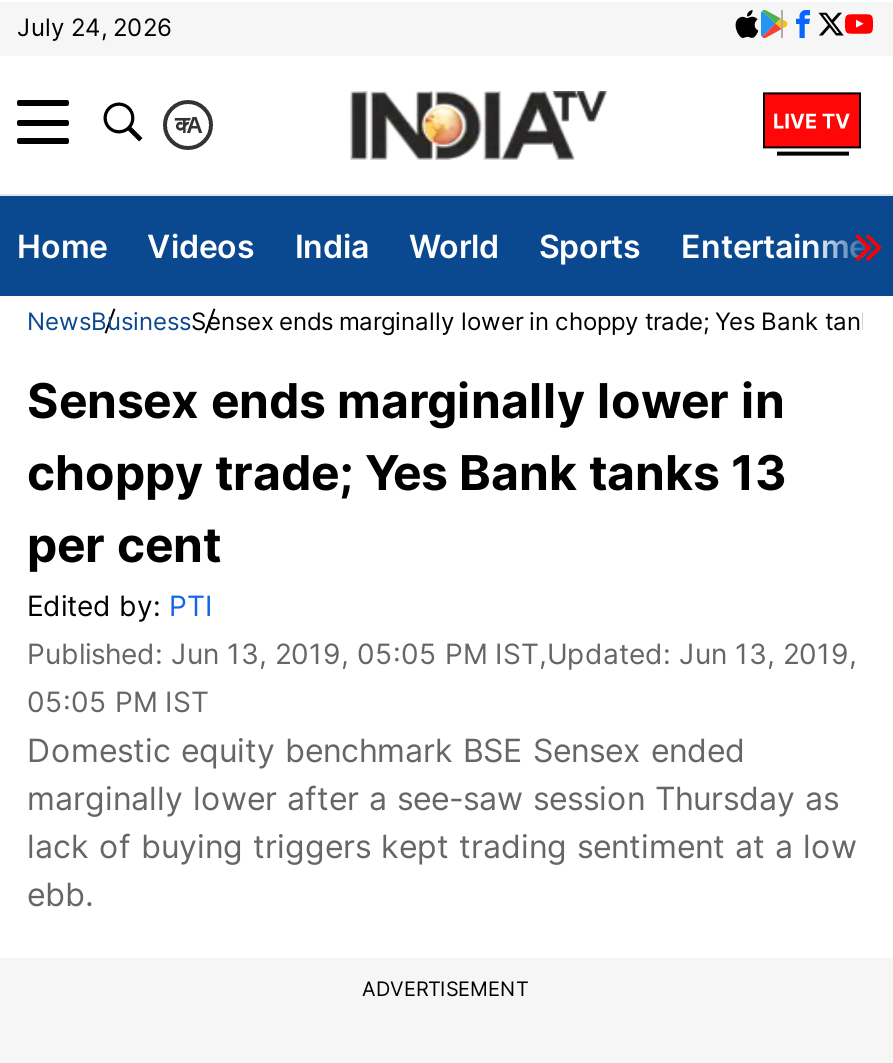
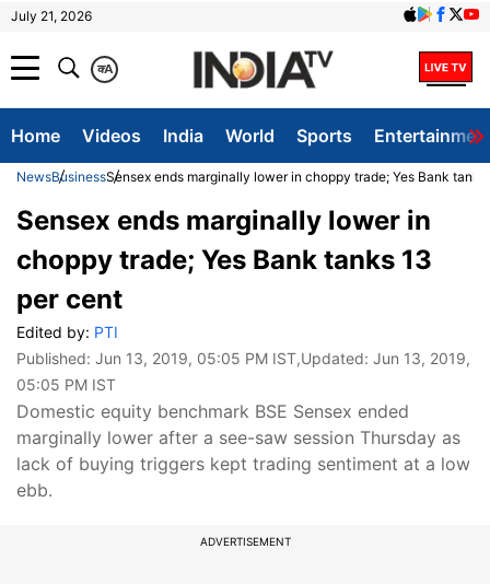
- July 24, 2026
+ July 21, 2026
